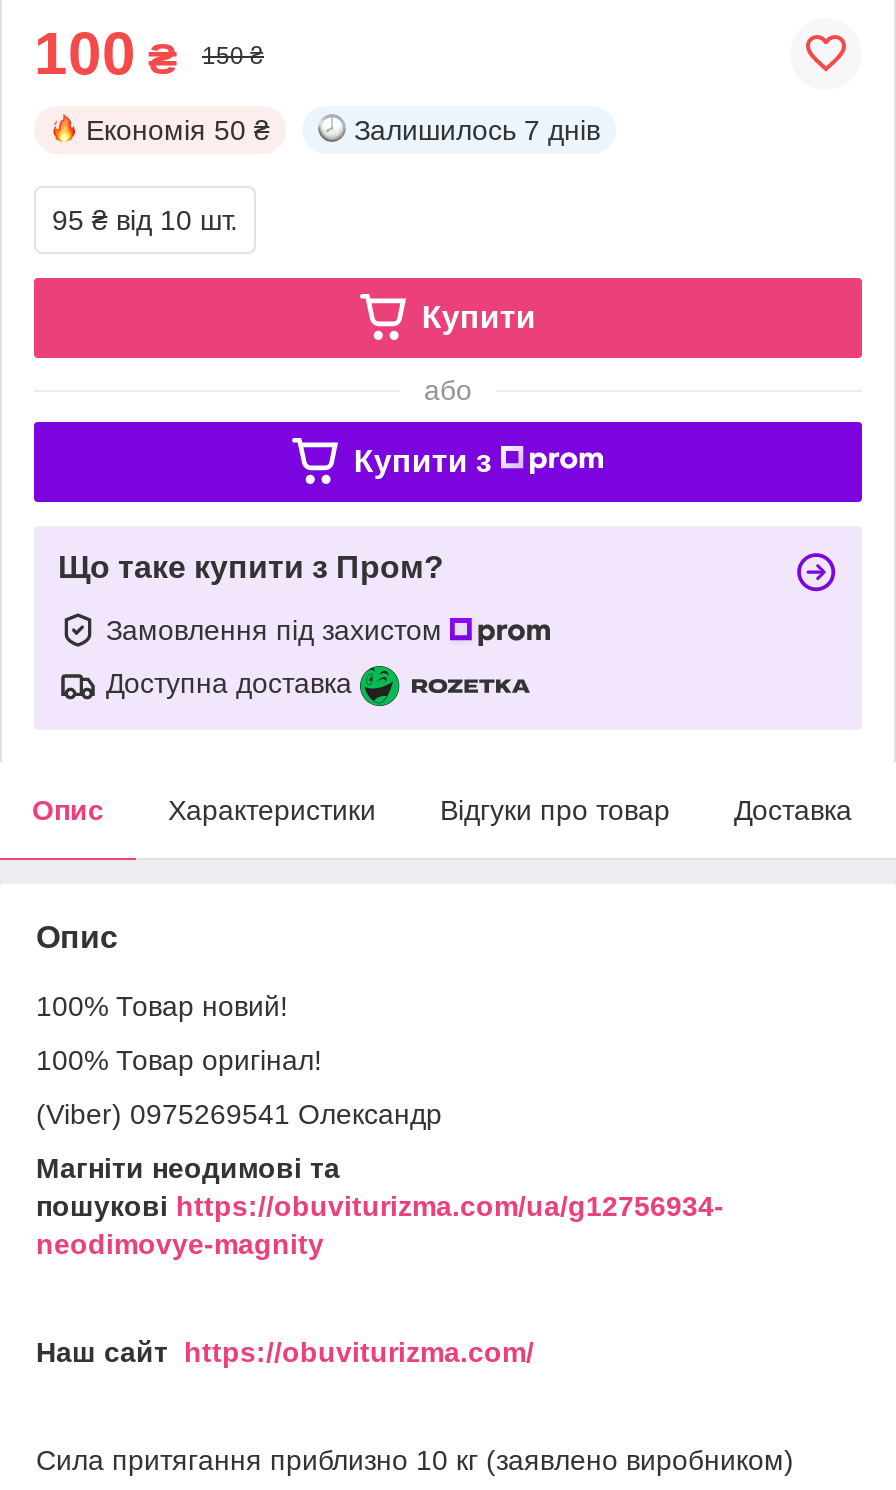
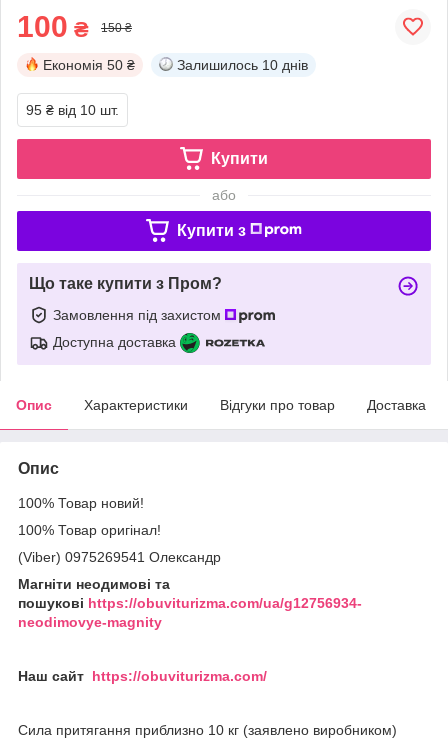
- Залишилось 7 днів
+ Залишилось 10 днів
